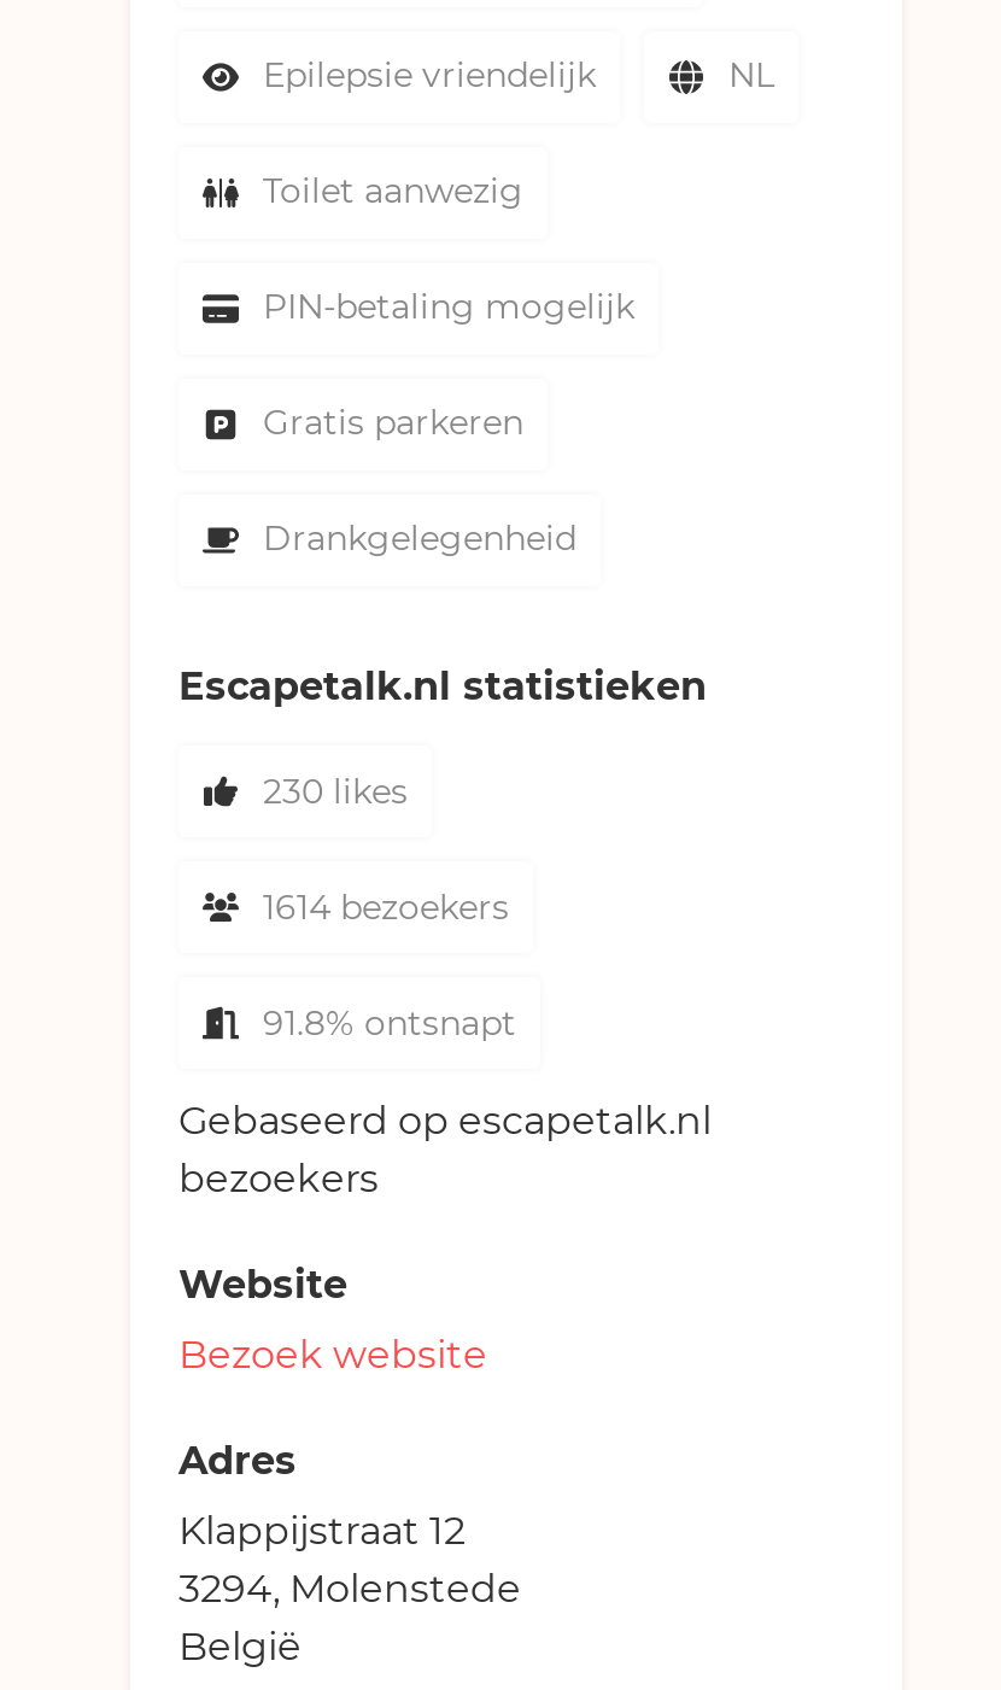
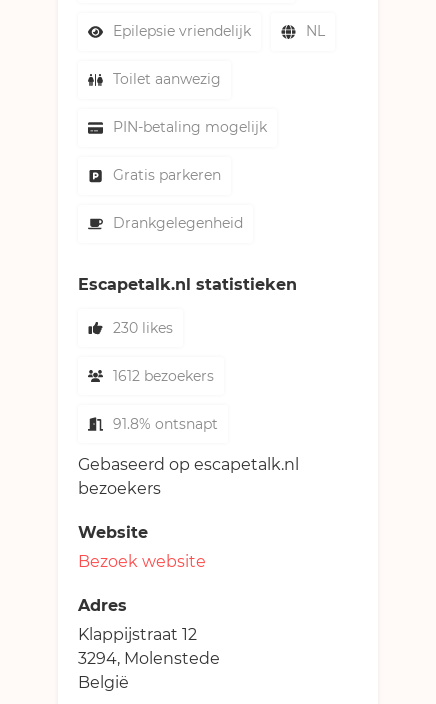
- 1614 bezoekers
+ 1612 bezoekers
